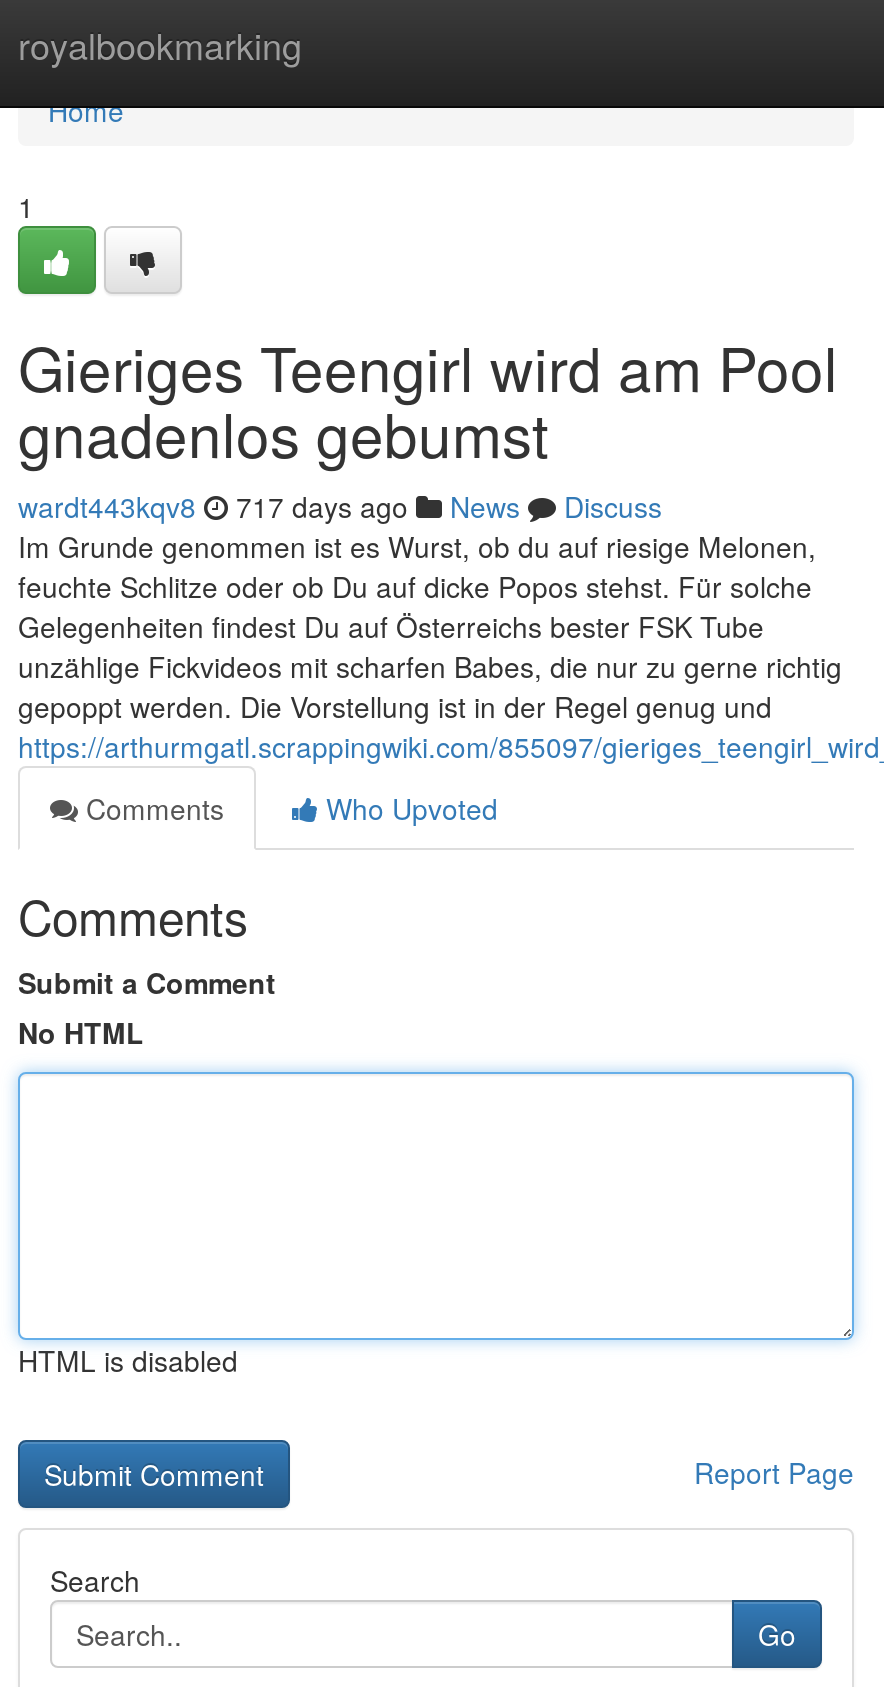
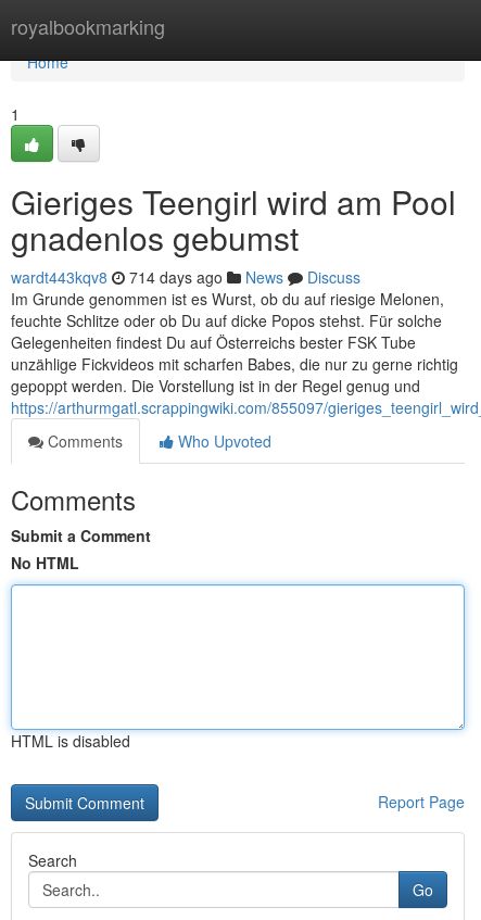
- wardt443kqv8 717 days ago News Discuss
+ wardt443kqv8 714 days ago News Discuss
